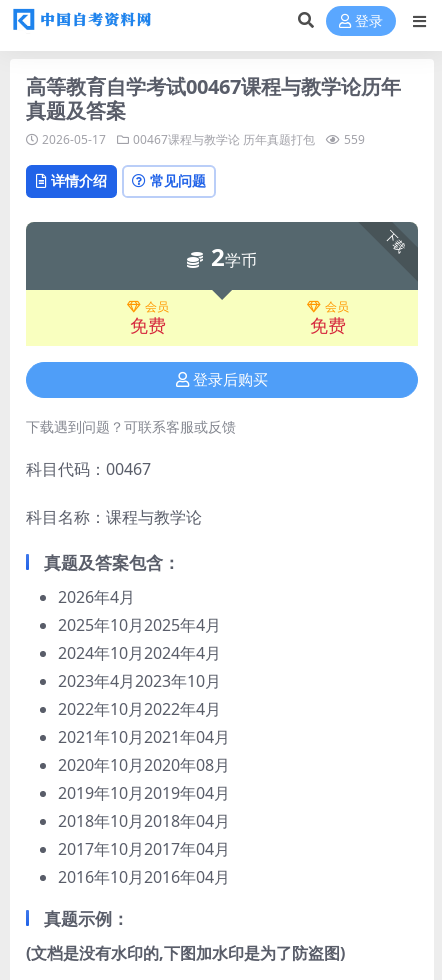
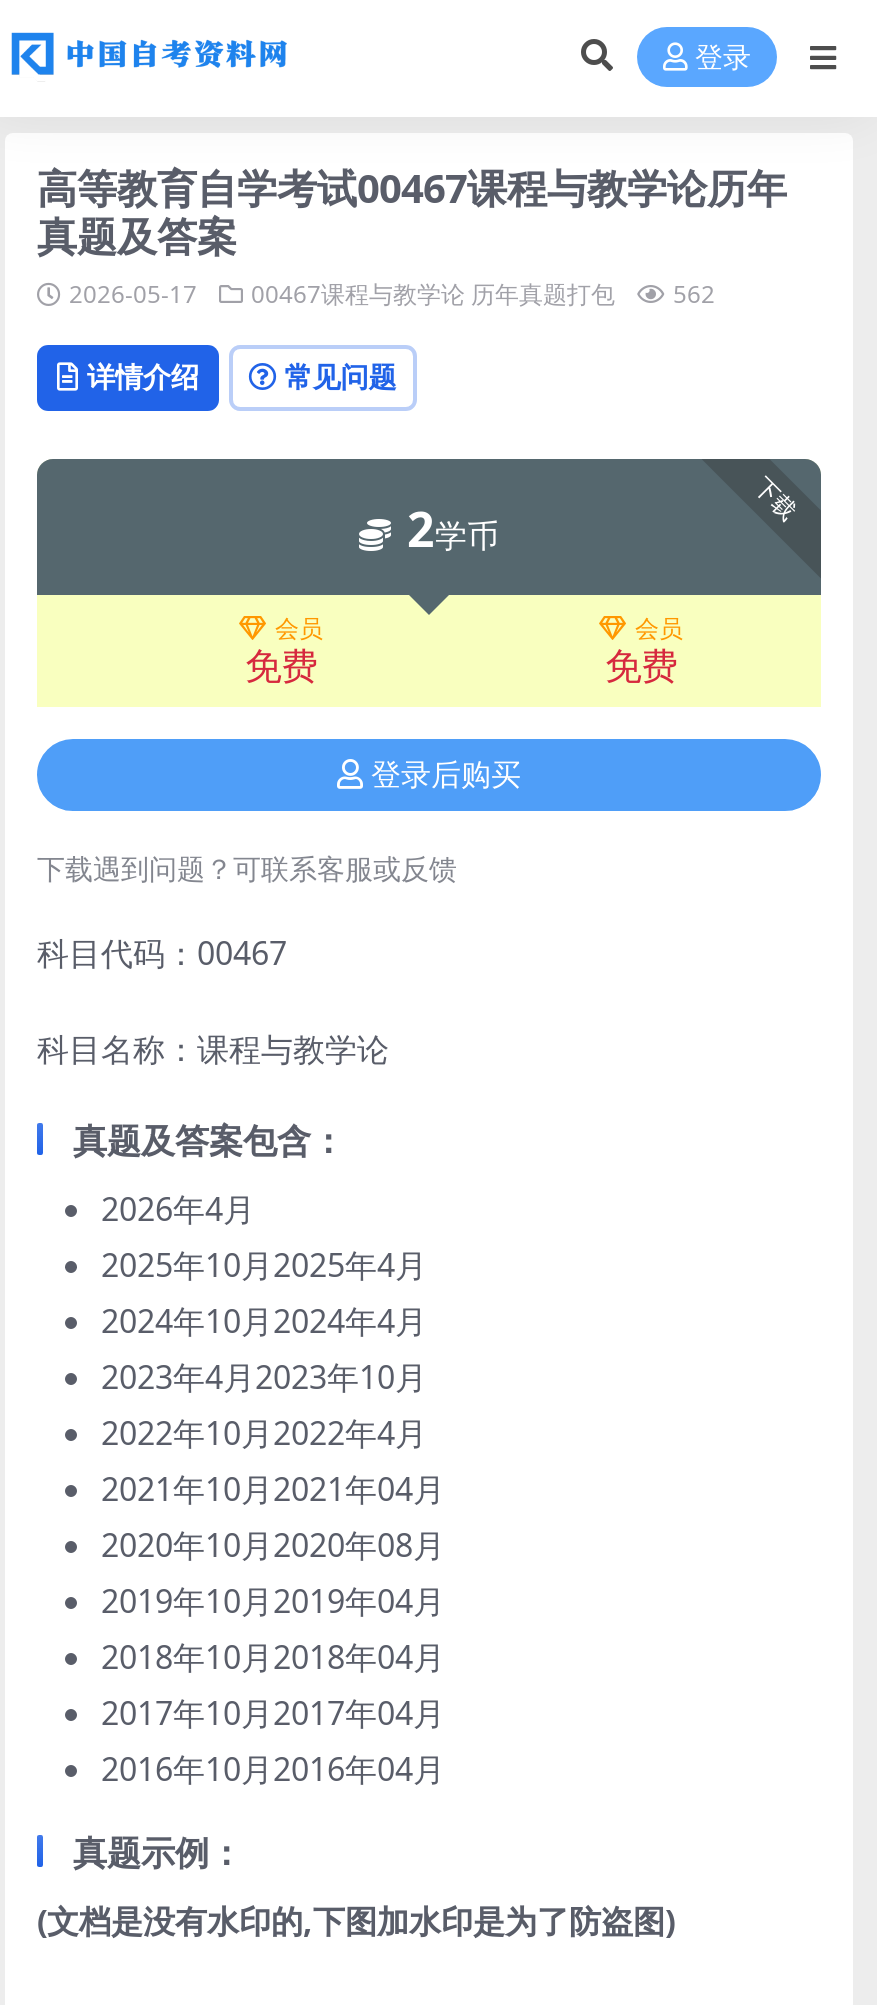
- 2026-05-17 00467课程与教学论 历年真题打包 559
+ 2026-05-17 00467课程与教学论 历年真题打包 562
